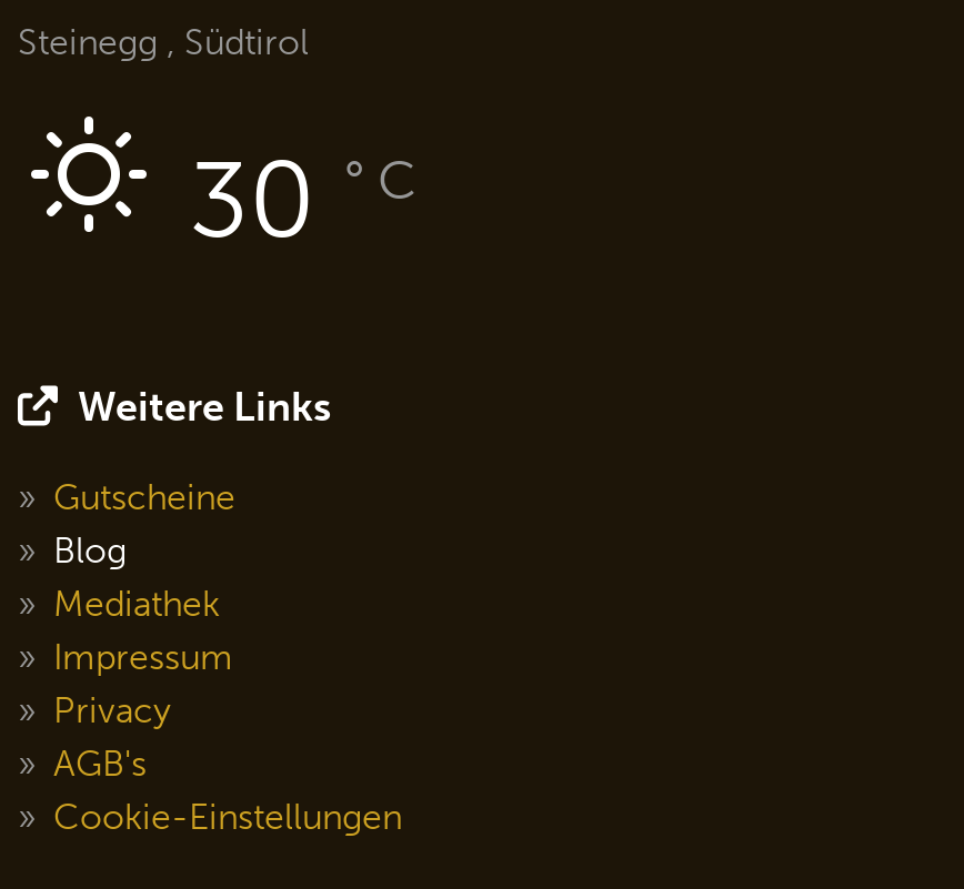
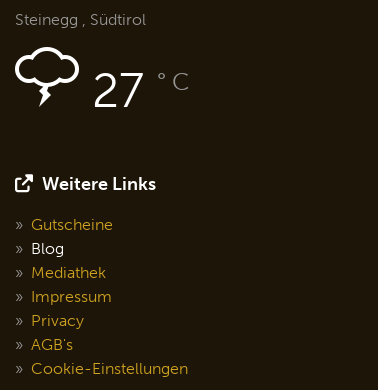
- [image]
- 30 ° C
+ [image]
+ 27 ° C
